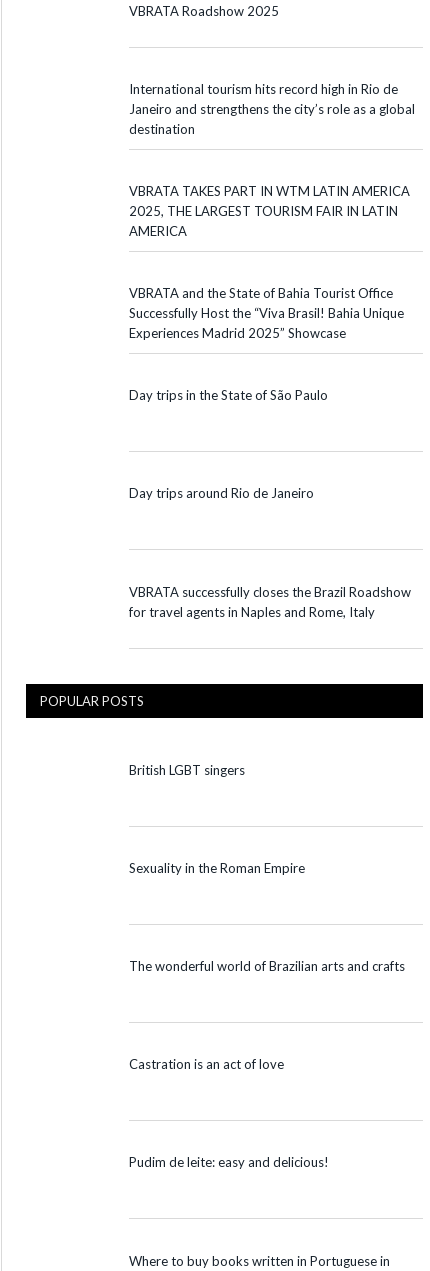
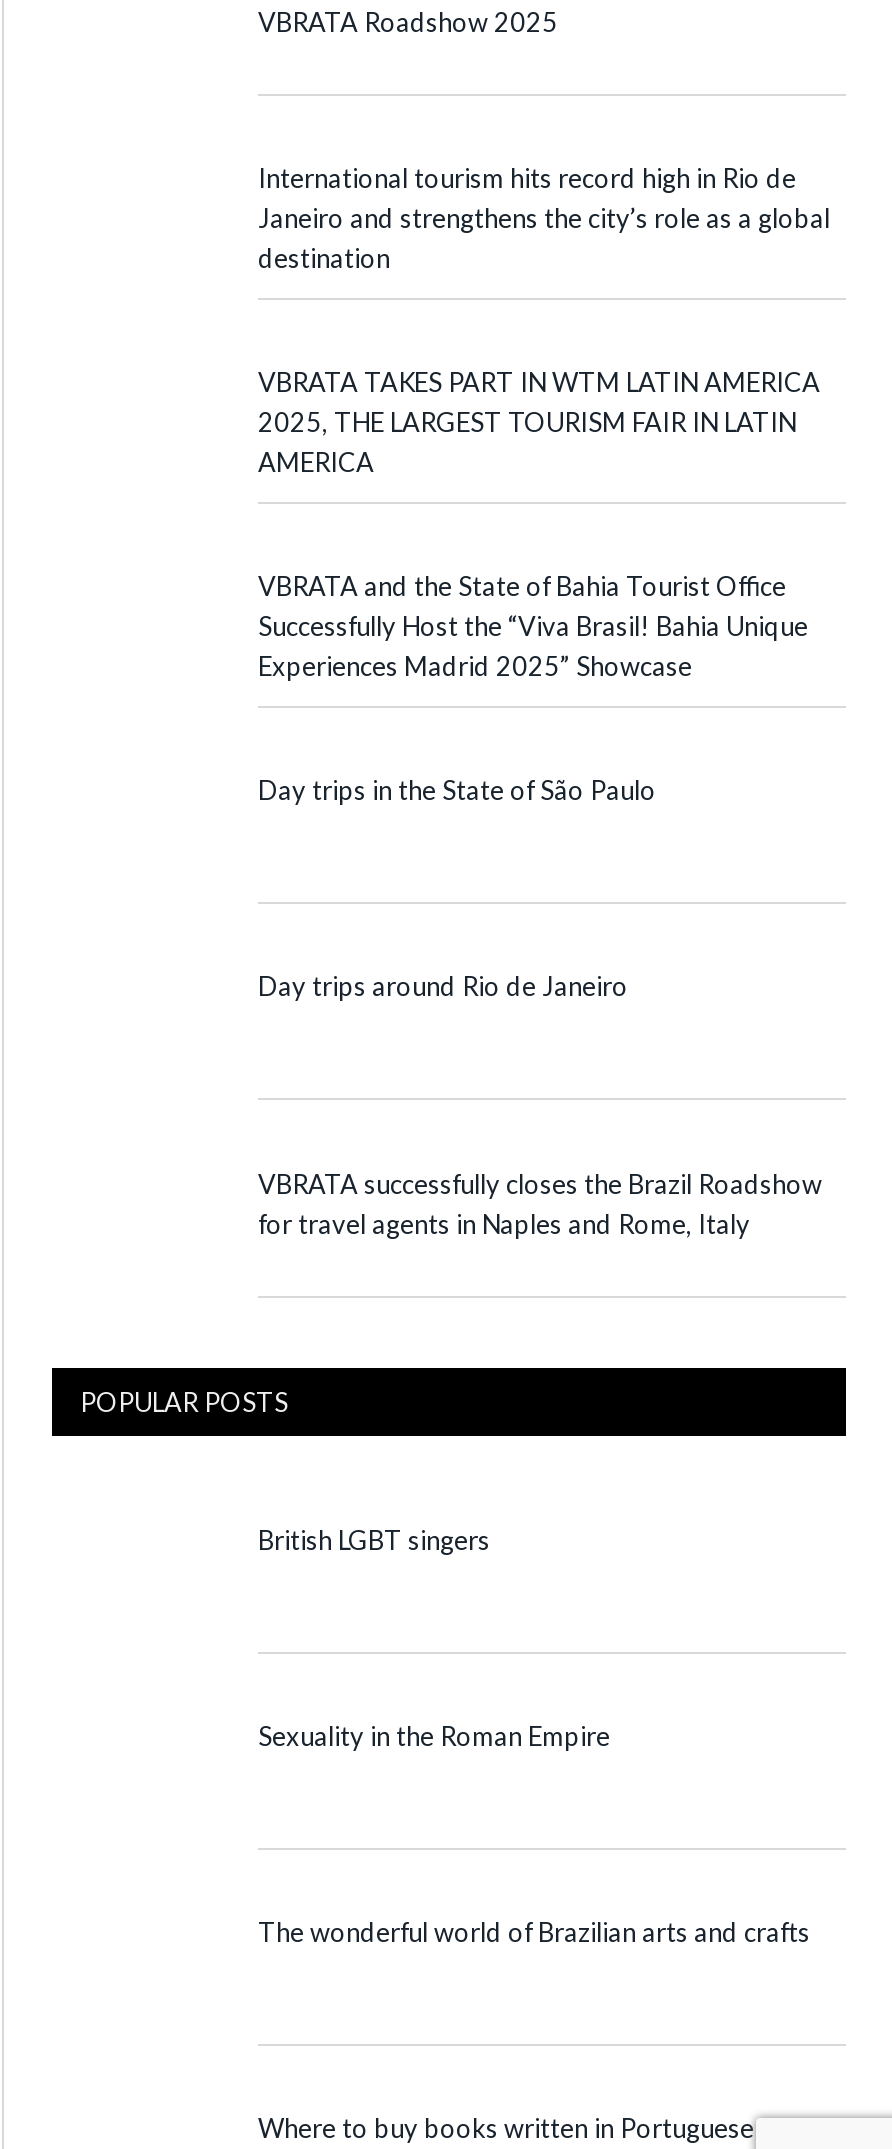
- Castration is an act of love

- Pudim de leite: easy and delicious!
